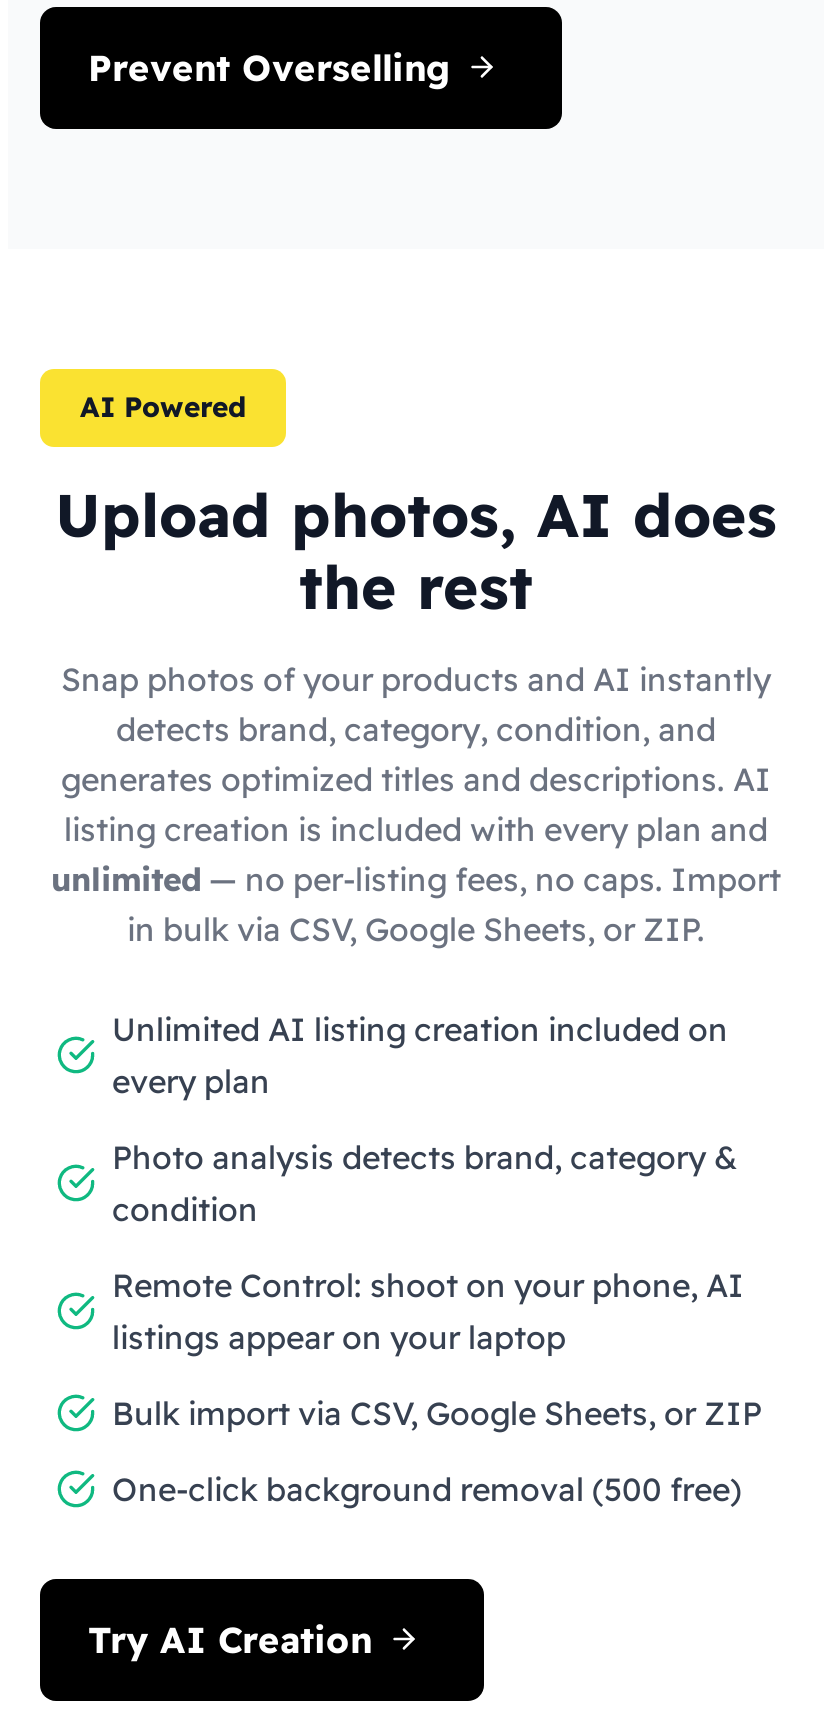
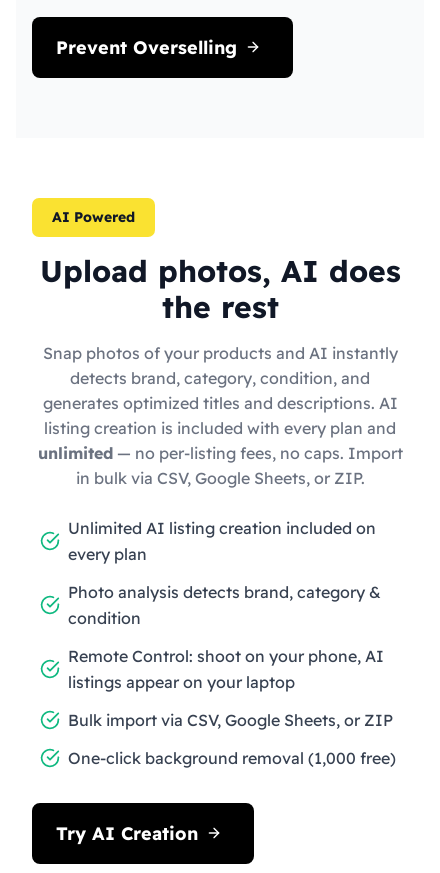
- One-click background removal (500 free)
+ One-click background removal (1,000 free)
